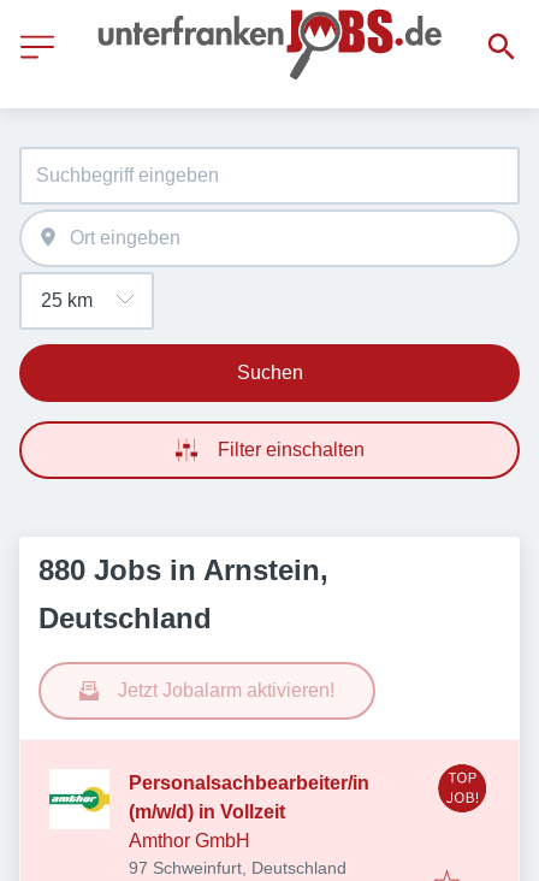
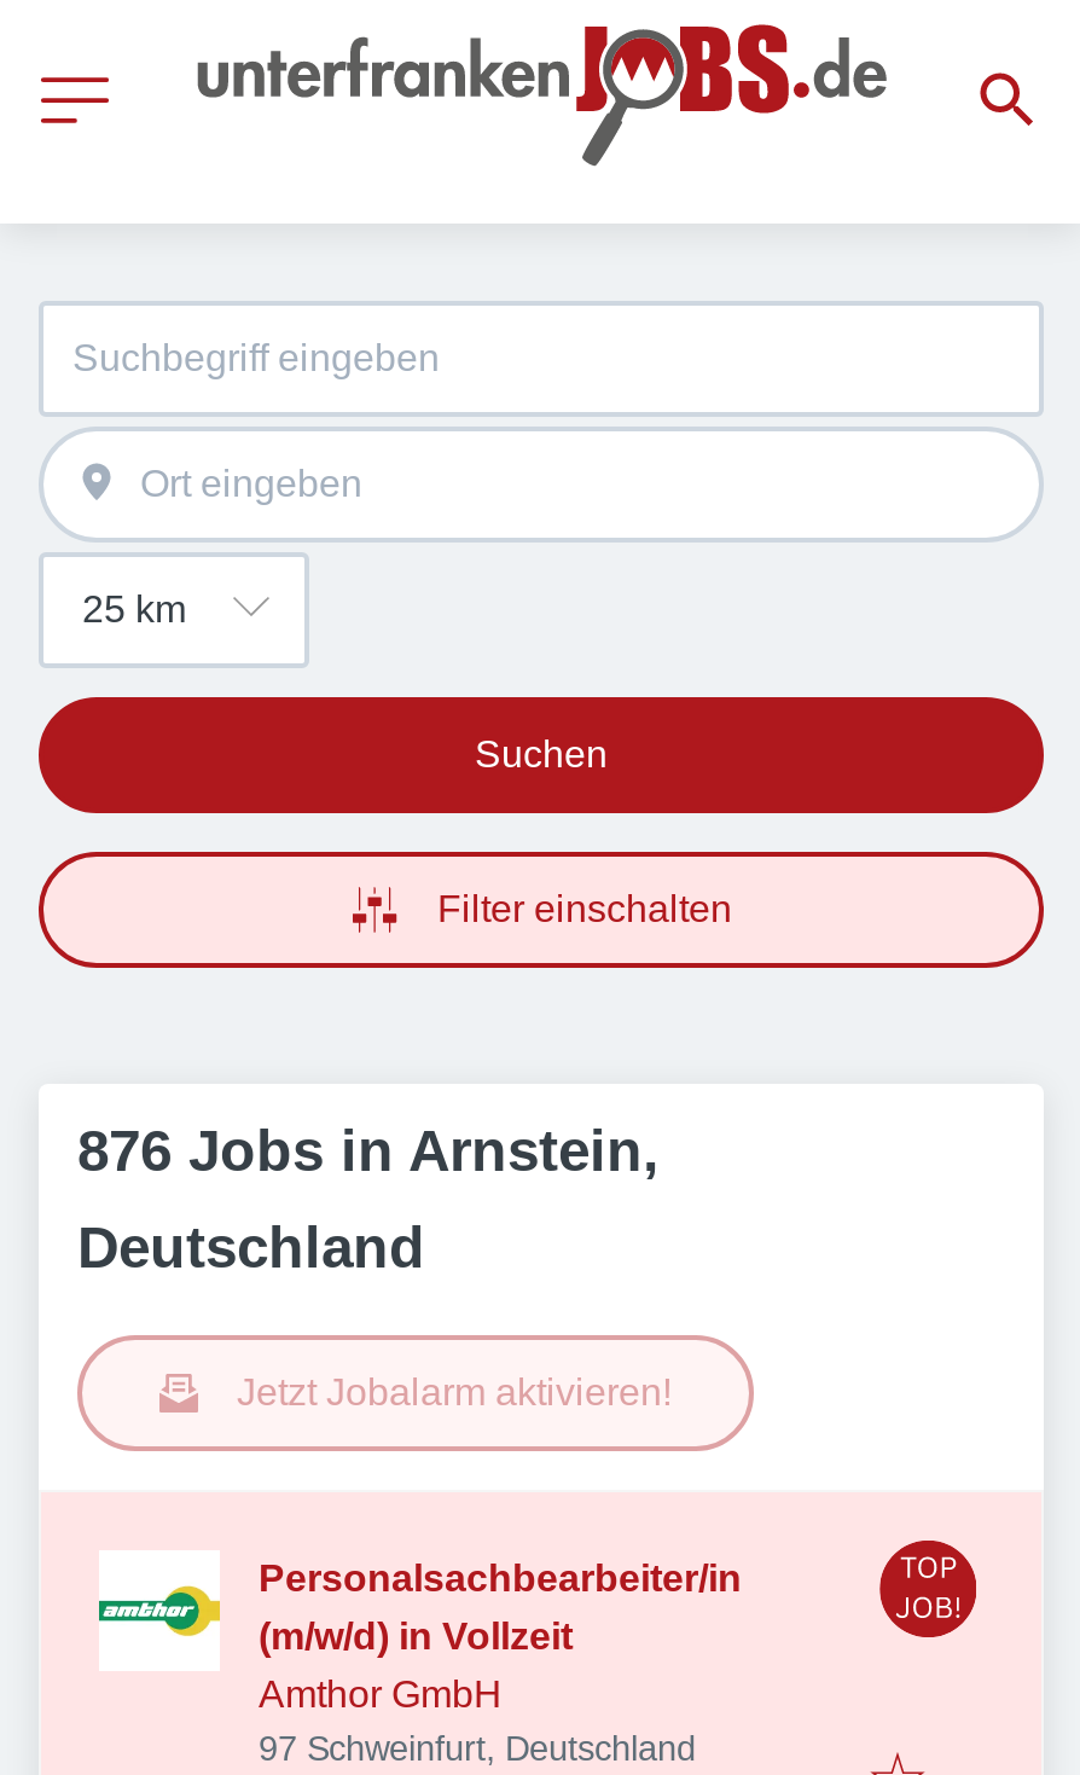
- 880 Jobs in Arnstein,
+ 876 Jobs in Arnstein,
